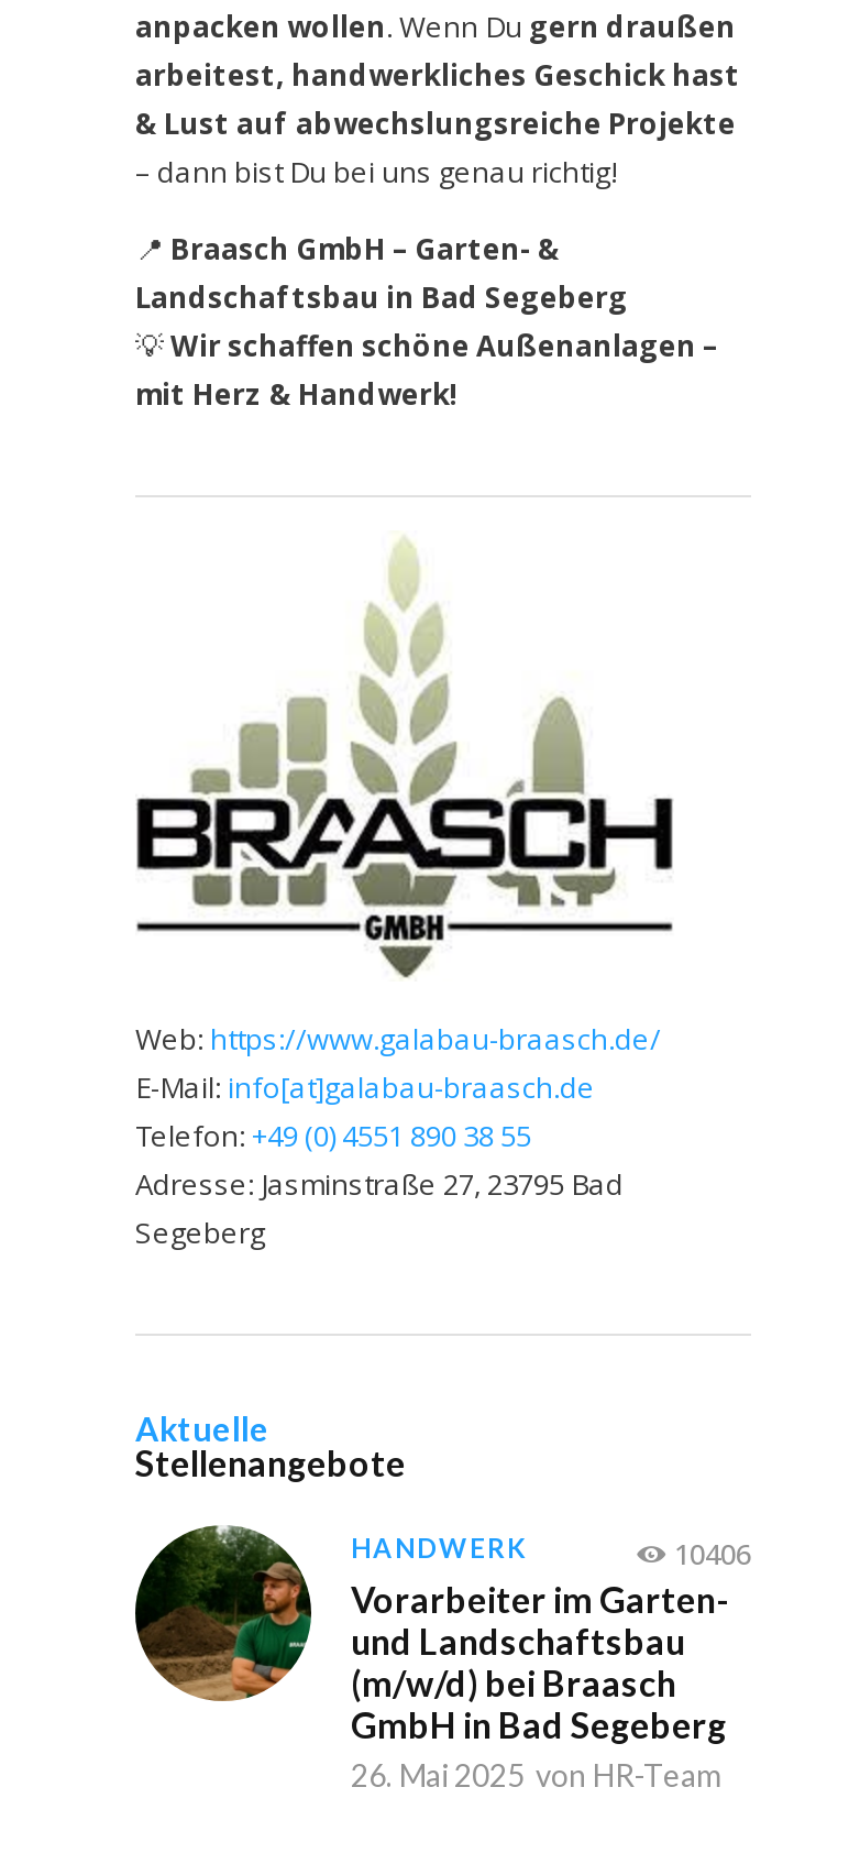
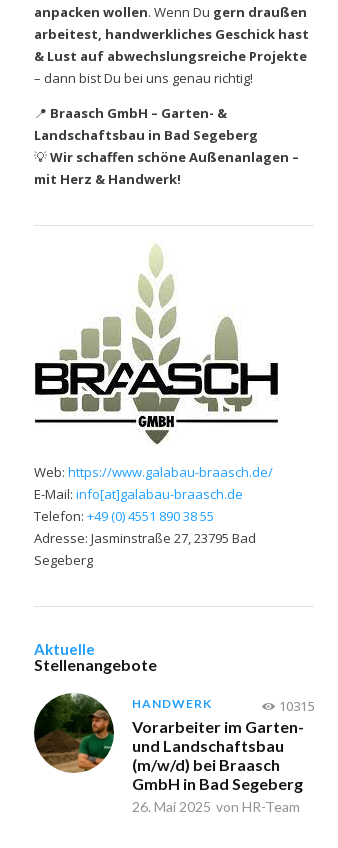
- 10406
+ 10315
